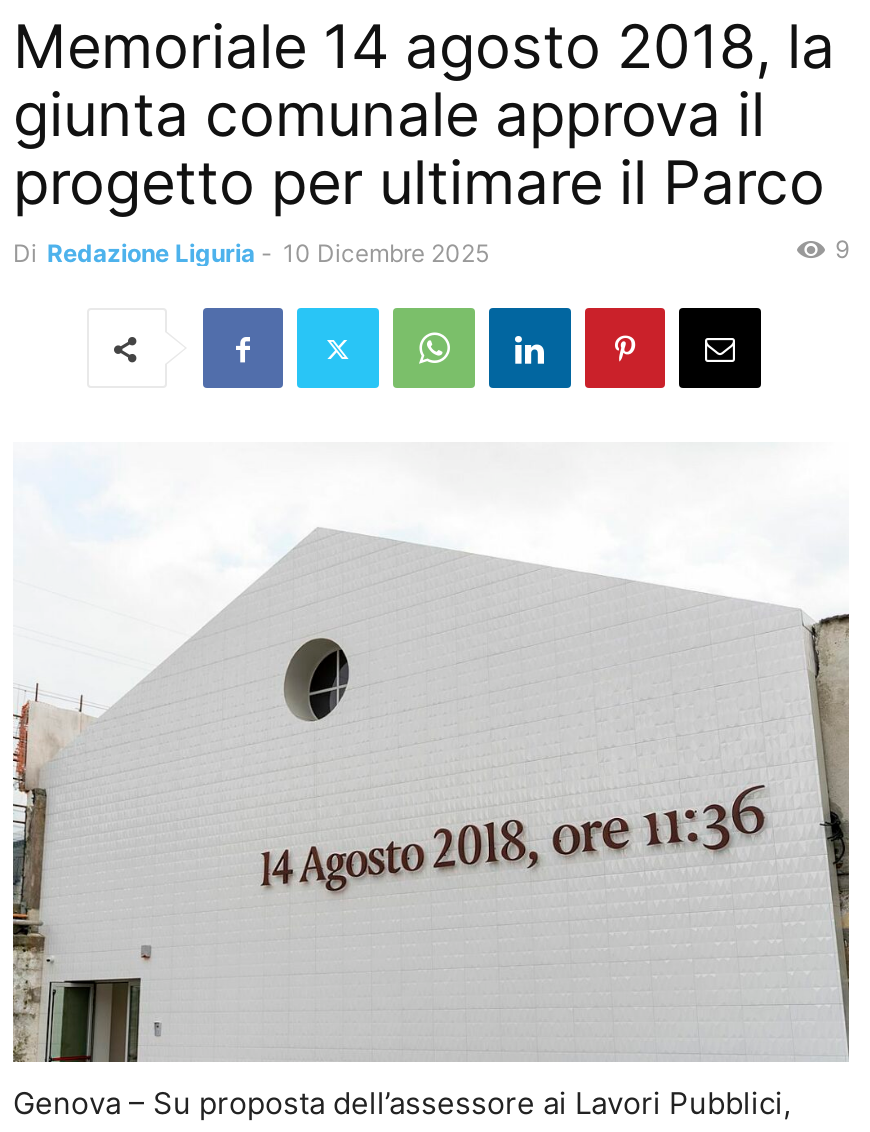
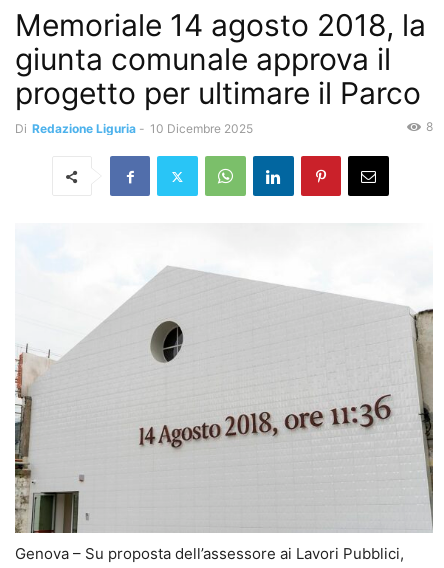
- 9
+ 8
